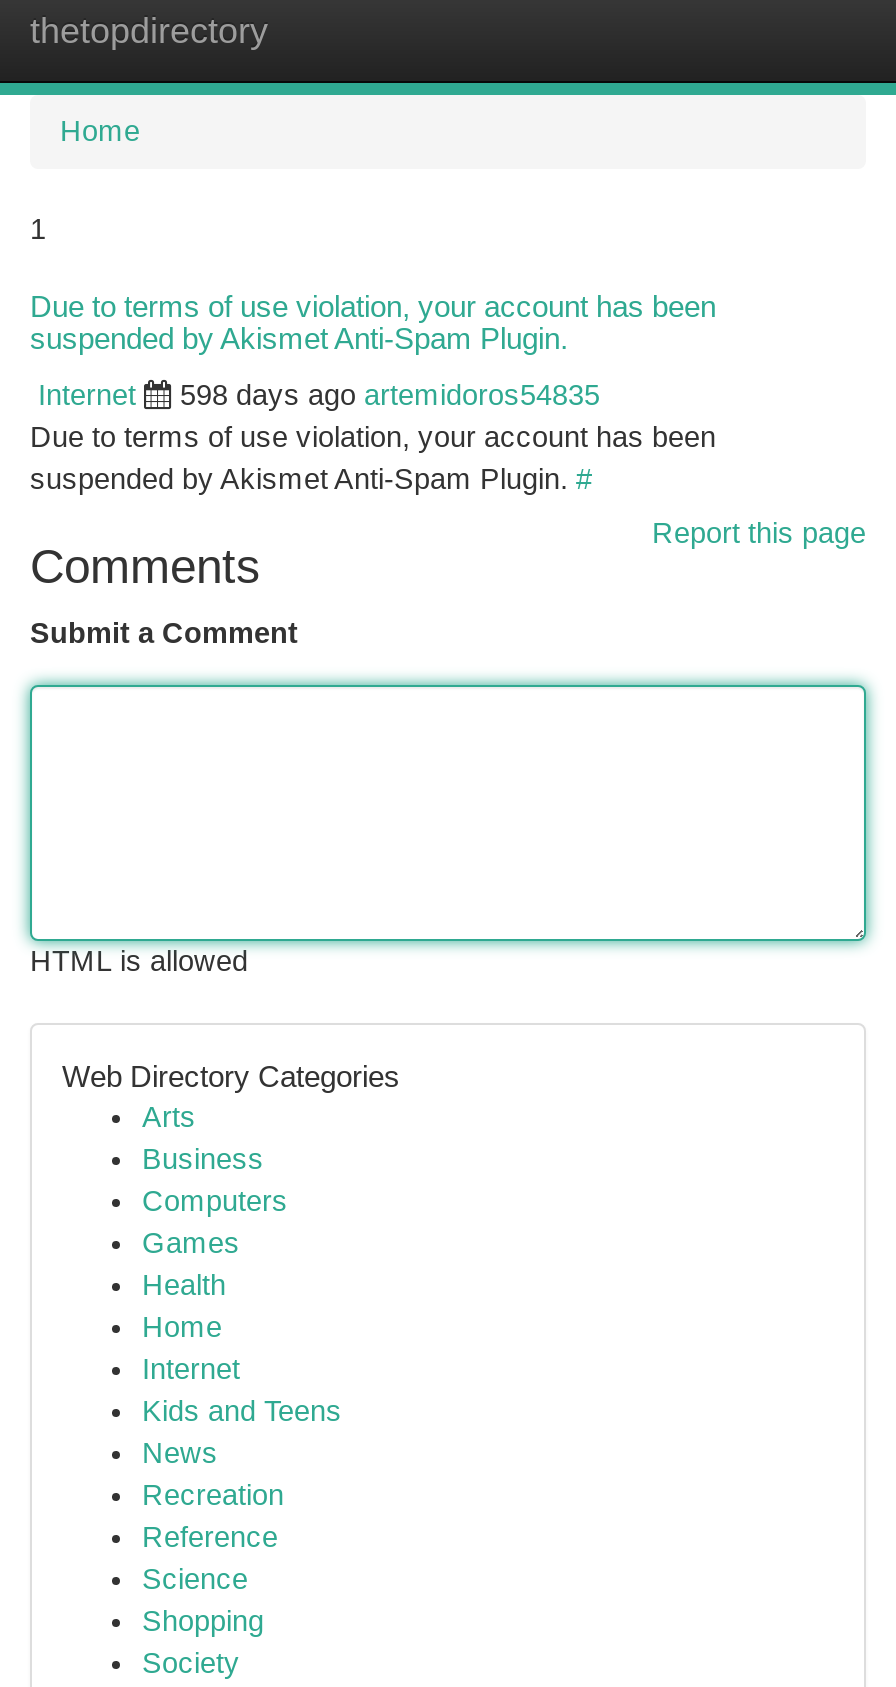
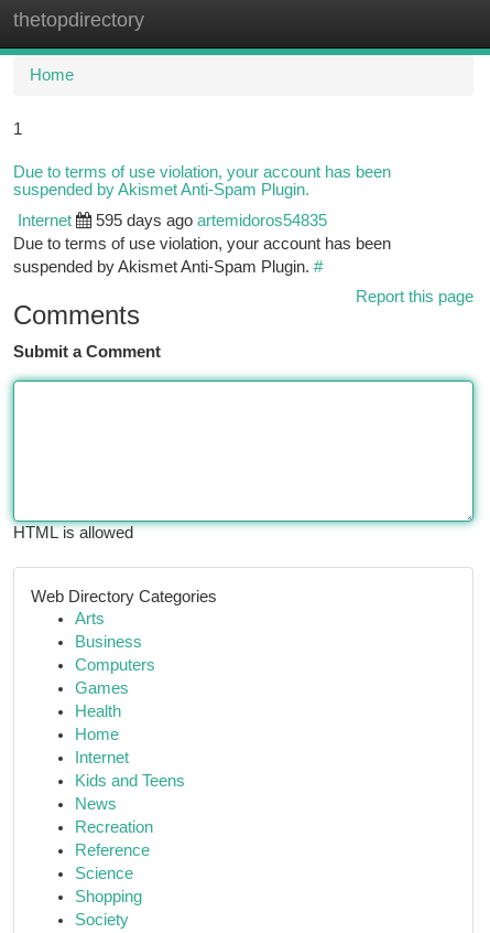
- 598 days ago artemidoros54835
+ 595 days ago artemidoros54835
